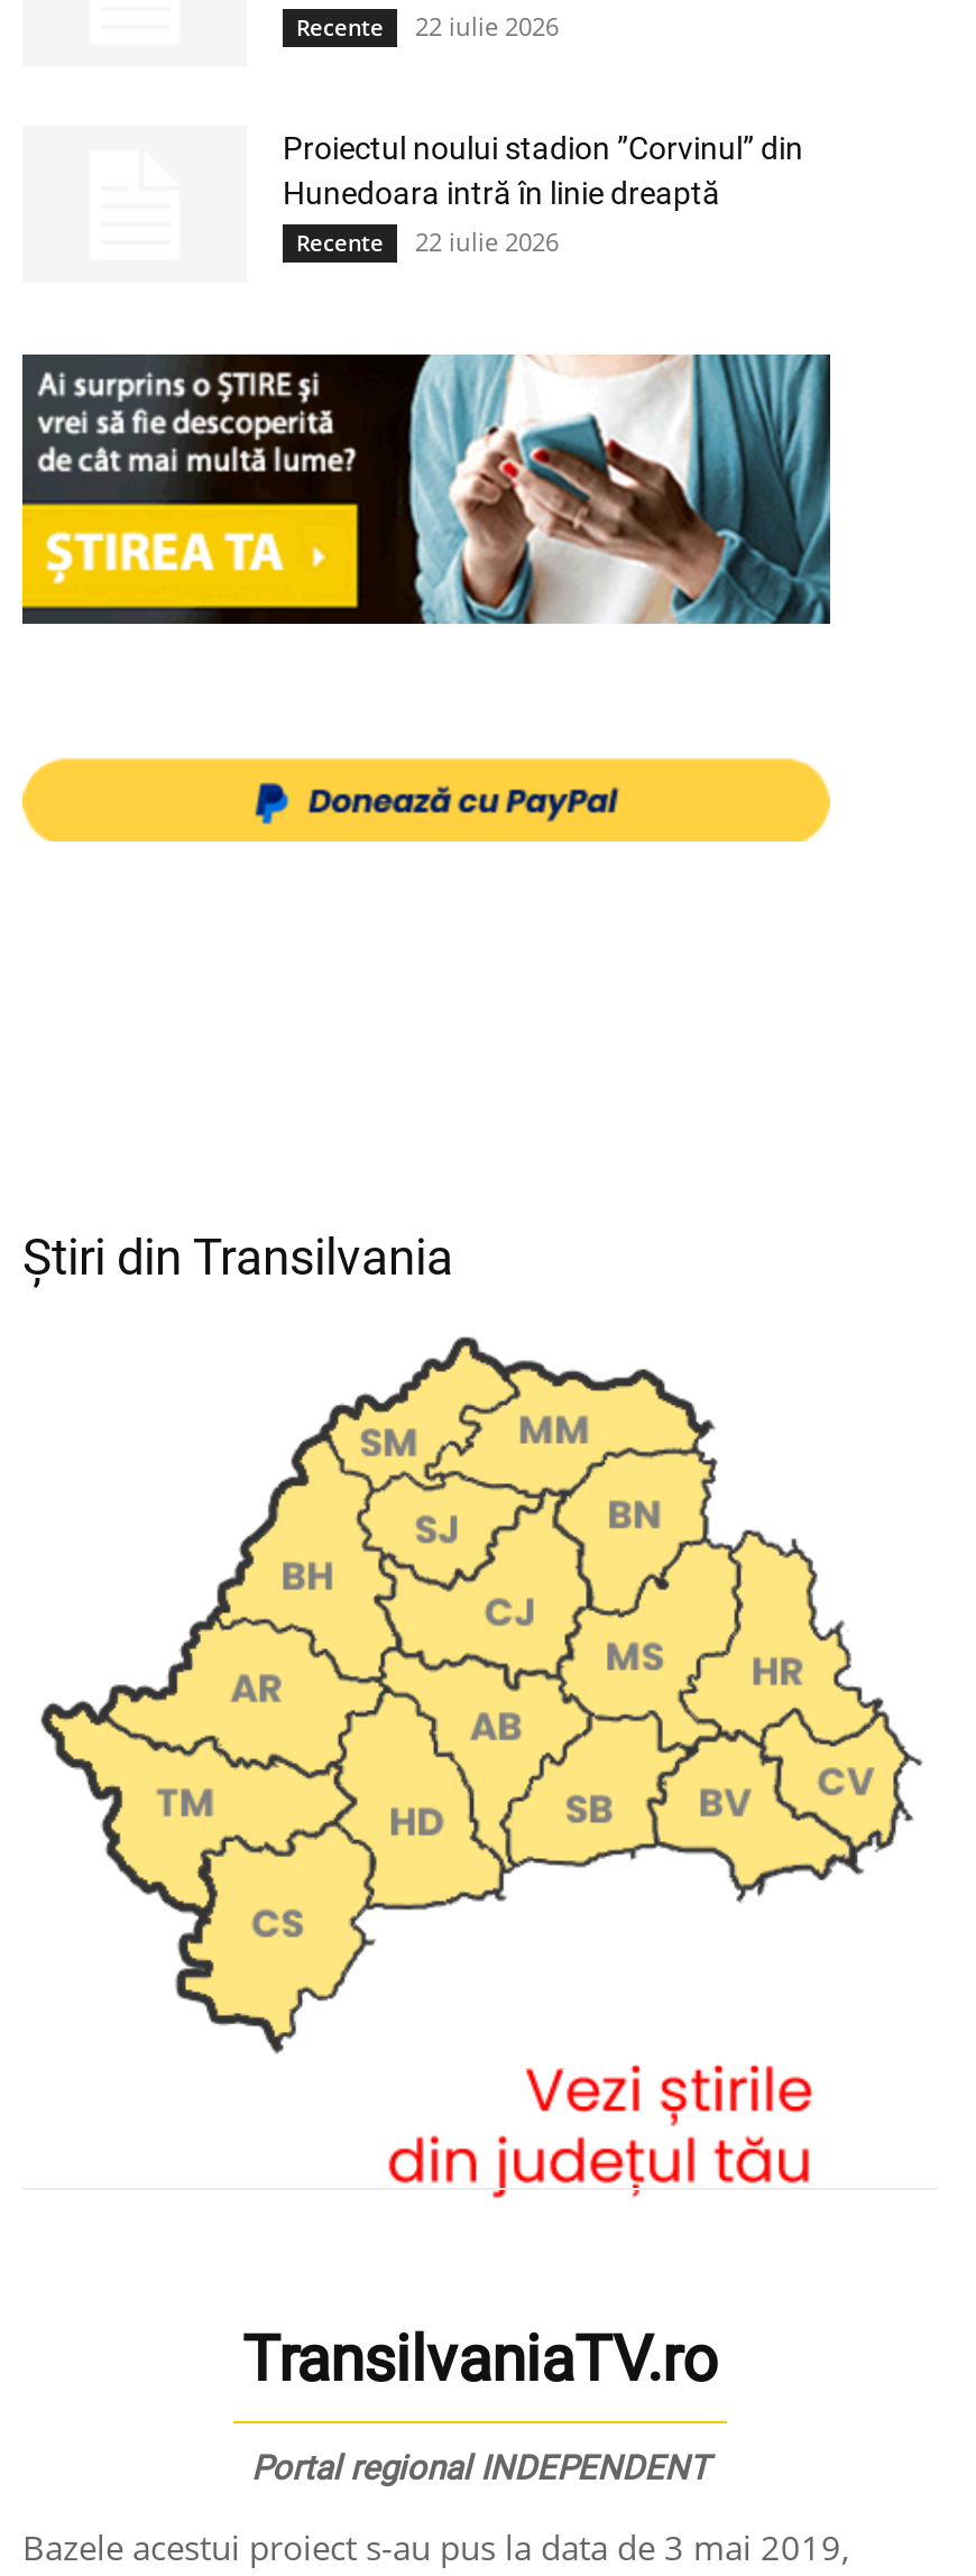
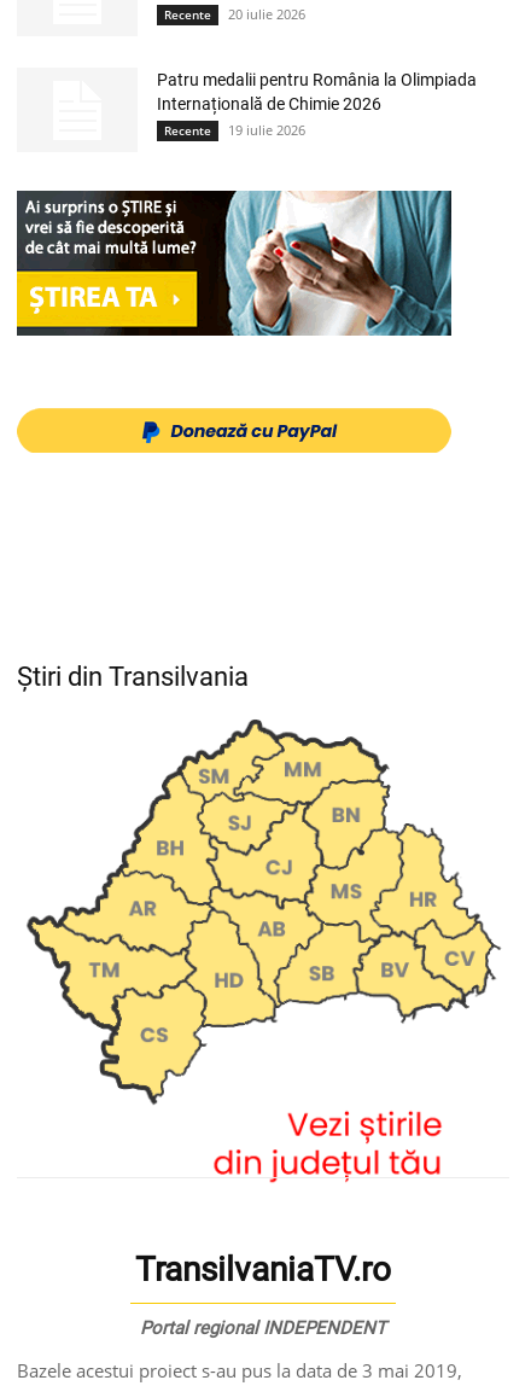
- Recente 22 iulie 2026
+ Recente 20 iulie 2026

- Proiectul noului stadion ”Corvinul” din
- Hunedoara intră în linie dreaptă
+ Patru medalii pentru România la Olimpiada
+ Internațională de Chimie 2026

- Recente 22 iulie 2026
+ Recente 19 iulie 2026
